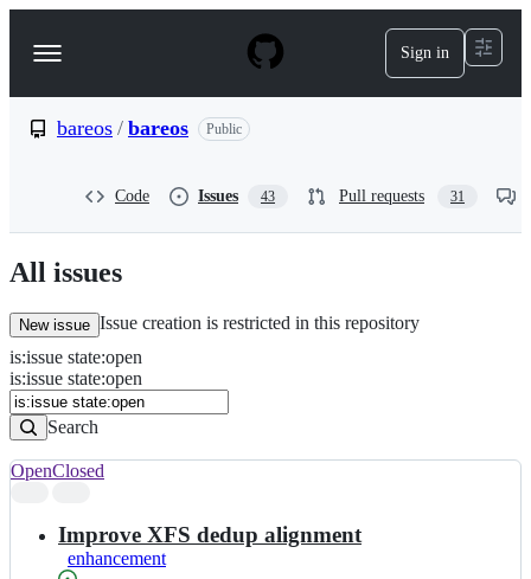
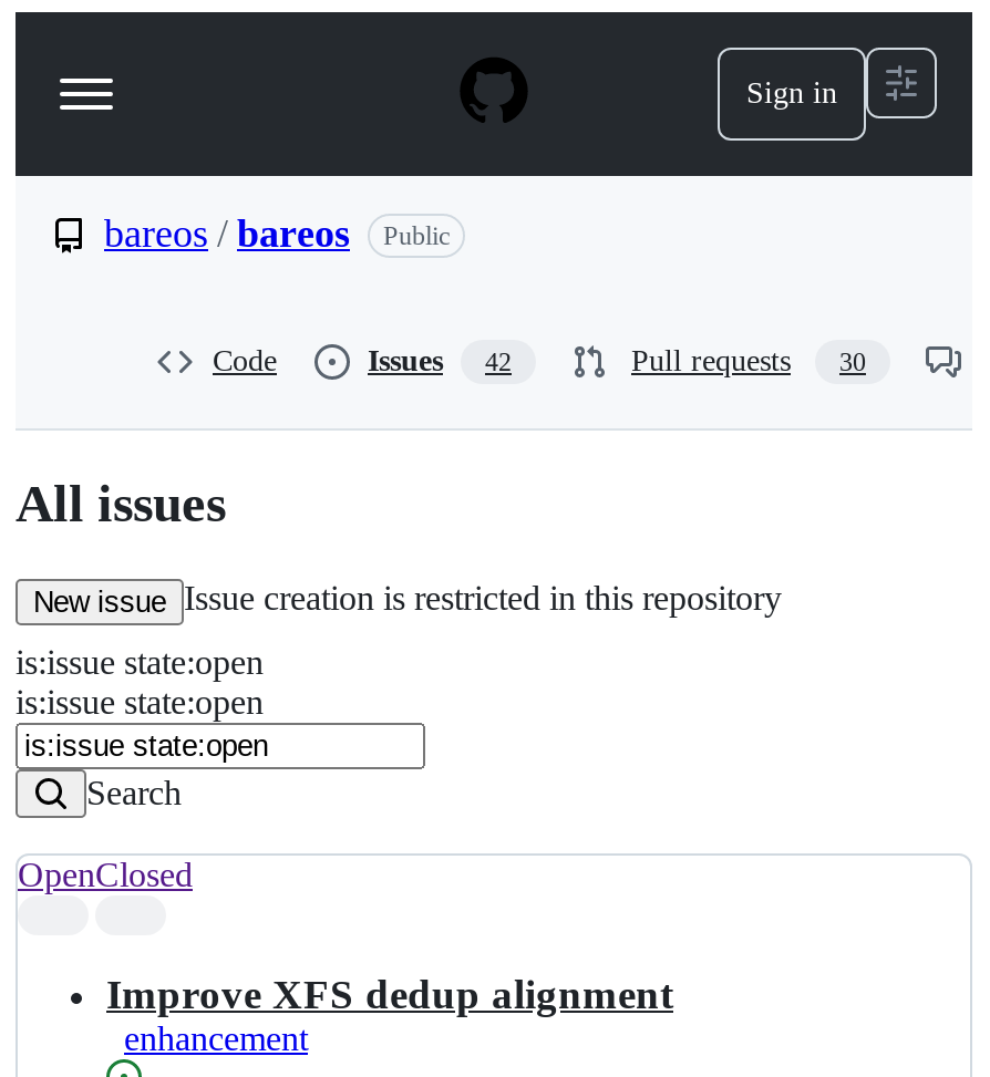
- Issues 43
+ Issues 42

- Pull requests 31
+ Pull requests 30
